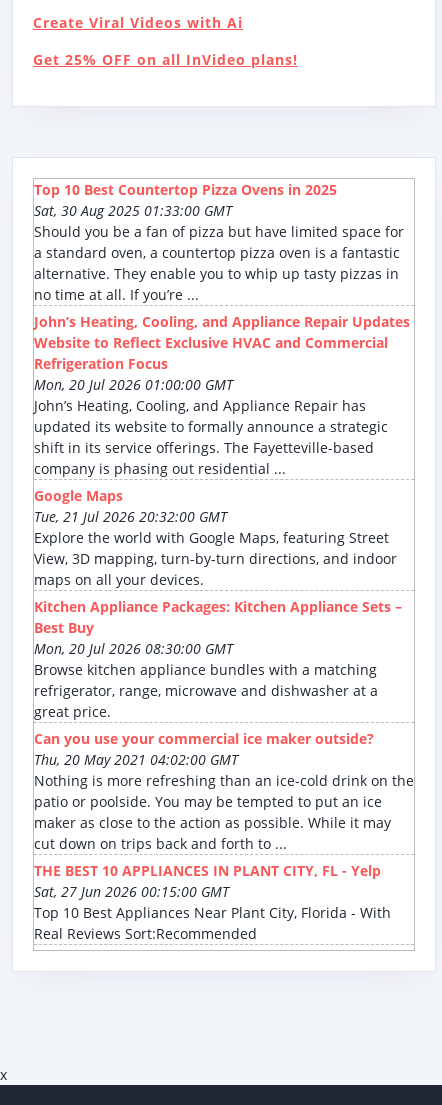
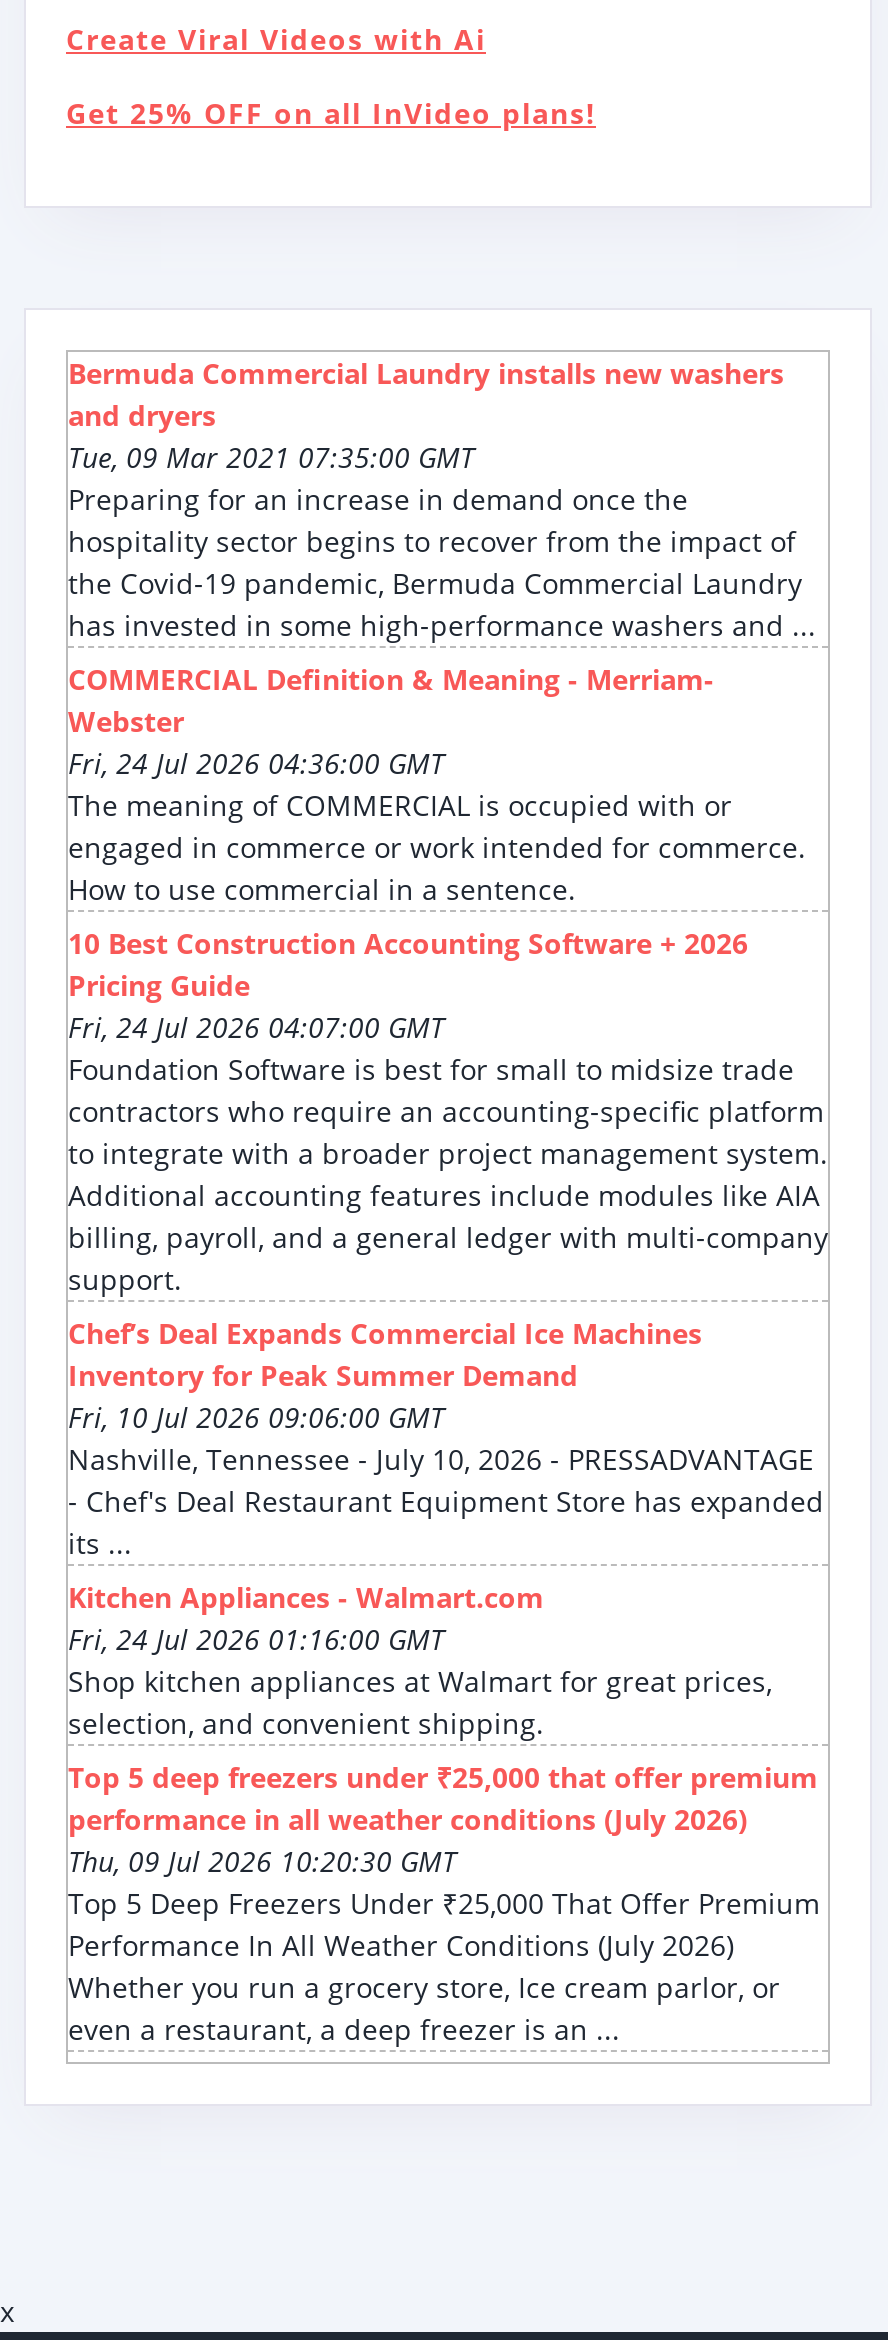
- Top 10 Best Countertop Pizza Ovens in 2025
- Sat, 30 Aug 2025 01:33:00 GMT
- Should you be a fan of pizza but have limited space for
- a standard oven, a countertop pizza oven is a fantastic
- alternative. They enable you to whip up tasty pizzas in
- no time at all. If you’re ...
- John’s Heating, Cooling, and Appliance Repair Updates
- Website to Reflect Exclusive HVAC and Commercial
- Refrigeration Focus
- Mon, 20 Jul 2026 01:00:00 GMT
- John’s Heating, Cooling, and Appliance Repair has
- updated its website to formally announce a strategic
- shift in its service offerings. The Fayetteville-based
- company is phasing out residential ...
- Google Maps
- Tue, 21 Jul 2026 20:32:00 GMT
- Explore the world with Google Maps, featuring Street
- View, 3D mapping, turn-by-turn directions, and indoor
- maps on all your devices.
- Kitchen Appliance Packages: Kitchen Appliance Sets –
- Best Buy
- Mon, 20 Jul 2026 08:30:00 GMT
- Browse kitchen appliance bundles with a matching
- refrigerator, range, microwave and dishwasher at a
- great price.
- Can you use your commercial ice maker outside?
- Thu, 20 May 2021 04:02:00 GMT
- Nothing is more refreshing than an ice-cold drink on the
- patio or poolside. You may be tempted to put an ice
- maker as close to the action as possible. While it may
- cut down on trips back and forth to ...
- THE BEST 10 APPLIANCES IN PLANT CITY, FL - Yelp
- Sat, 27 Jun 2026 00:15:00 GMT
- Top 10 Best Appliances Near Plant City, Florida - With
- Real Reviews Sort:Recommended
+ Bermuda Commercial Laundry installs new washers
+ and dryers
+ Tue, 09 Mar 2021 07:35:00 GMT
+ Preparing for an increase in demand once the
+ hospitality sector begins to recover from the impact of
+ the Covid-19 pandemic, Bermuda Commercial Laundry
+ has invested in some high-performance washers and ...
+ COMMERCIAL Definition & Meaning - Merriam-
+ Webster
+ Fri, 24 Jul 2026 04:36:00 GMT
+ The meaning of COMMERCIAL is occupied with or
+ engaged in commerce or work intended for commerce.
+ How to use commercial in a sentence.
+ 10 Best Construction Accounting Software + 2026
+ Pricing Guide
+ Fri, 24 Jul 2026 04:07:00 GMT
+ Foundation Software is best for small to midsize trade
+ contractors who require an accounting-specific platform
+ to integrate with a broader project management system.
+ Additional accounting features include modules like AIA
+ billing, payroll, and a general ledger with multi-company
+ support.
+ Chef’s Deal Expands Commercial Ice Machines
+ Inventory for Peak Summer Demand
+ Fri, 10 Jul 2026 09:06:00 GMT
+ Nashville, Tennessee - July 10, 2026 - PRESSADVANTAGE
+ - Chef's Deal Restaurant Equipment Store has expanded
+ its ...
+ Kitchen Appliances - Walmart.com
+ Fri, 24 Jul 2026 01:16:00 GMT
+ Shop kitchen appliances at Walmart for great prices,
+ selection, and convenient shipping.
+ Top 5 deep freezers under ₹25,000 that offer premium
+ performance in all weather conditions (July 2026)
+ Thu, 09 Jul 2026 10:20:30 GMT
+ Top 5 Deep Freezers Under ₹25,000 That Offer Premium
+ Performance In All Weather Conditions (July 2026)
+ Whether you run a grocery store, Ice cream parlor, or
+ even a restaurant, a deep freezer is an ...
